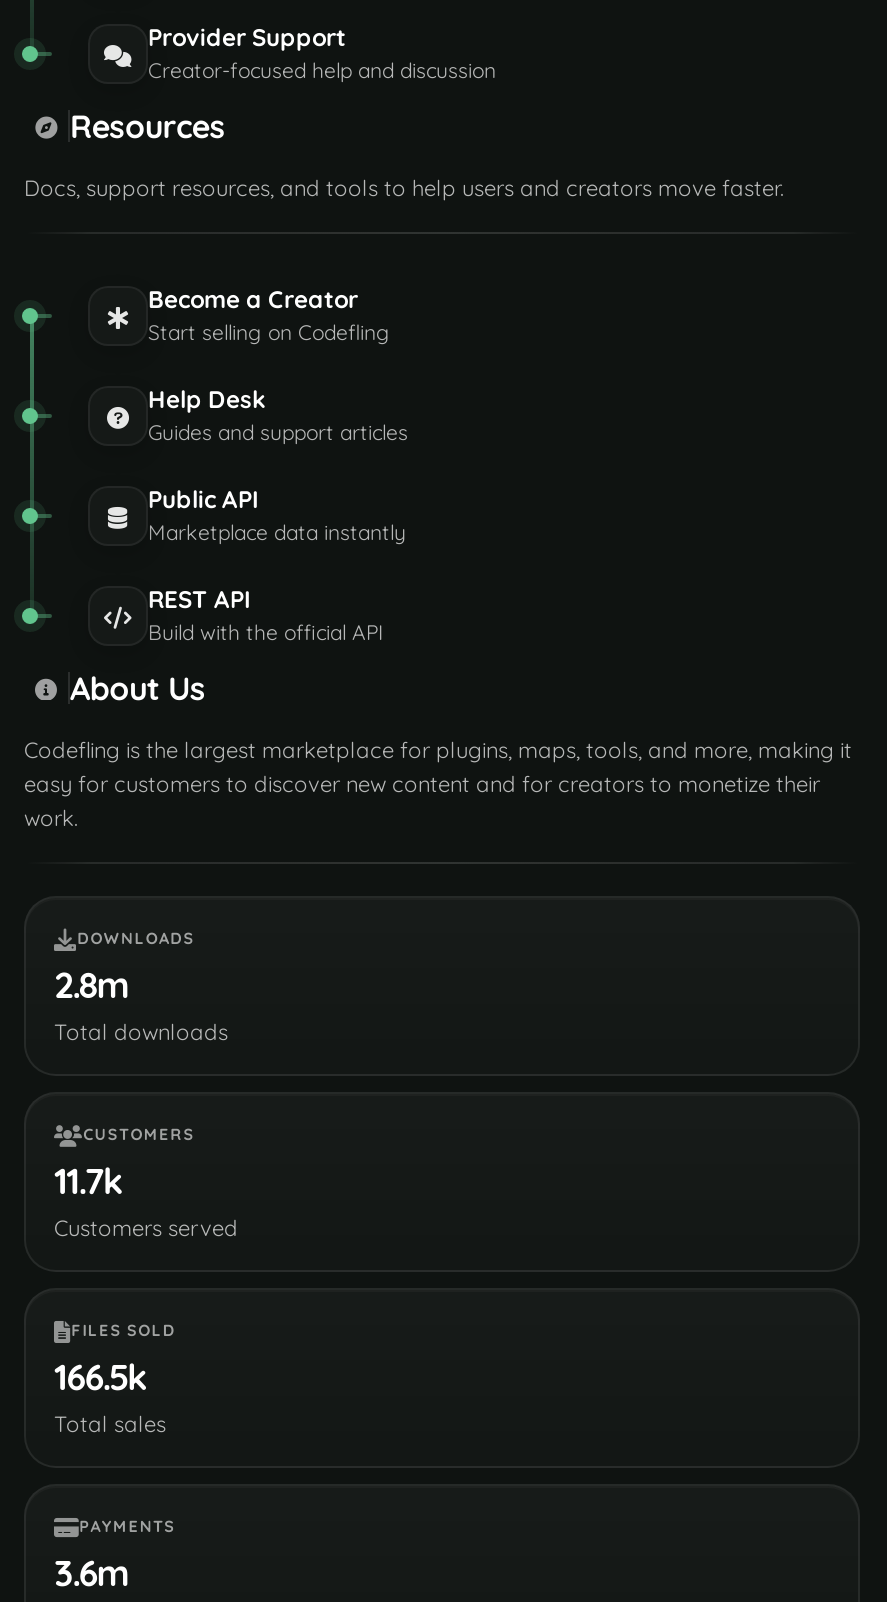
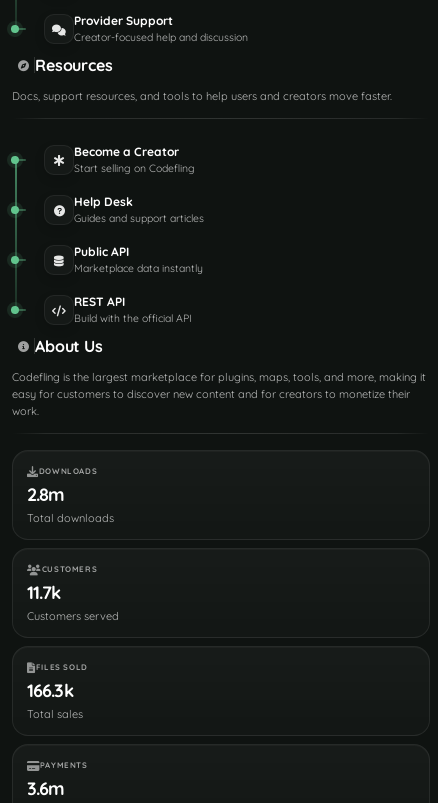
- 166.5k
+ 166.3k
